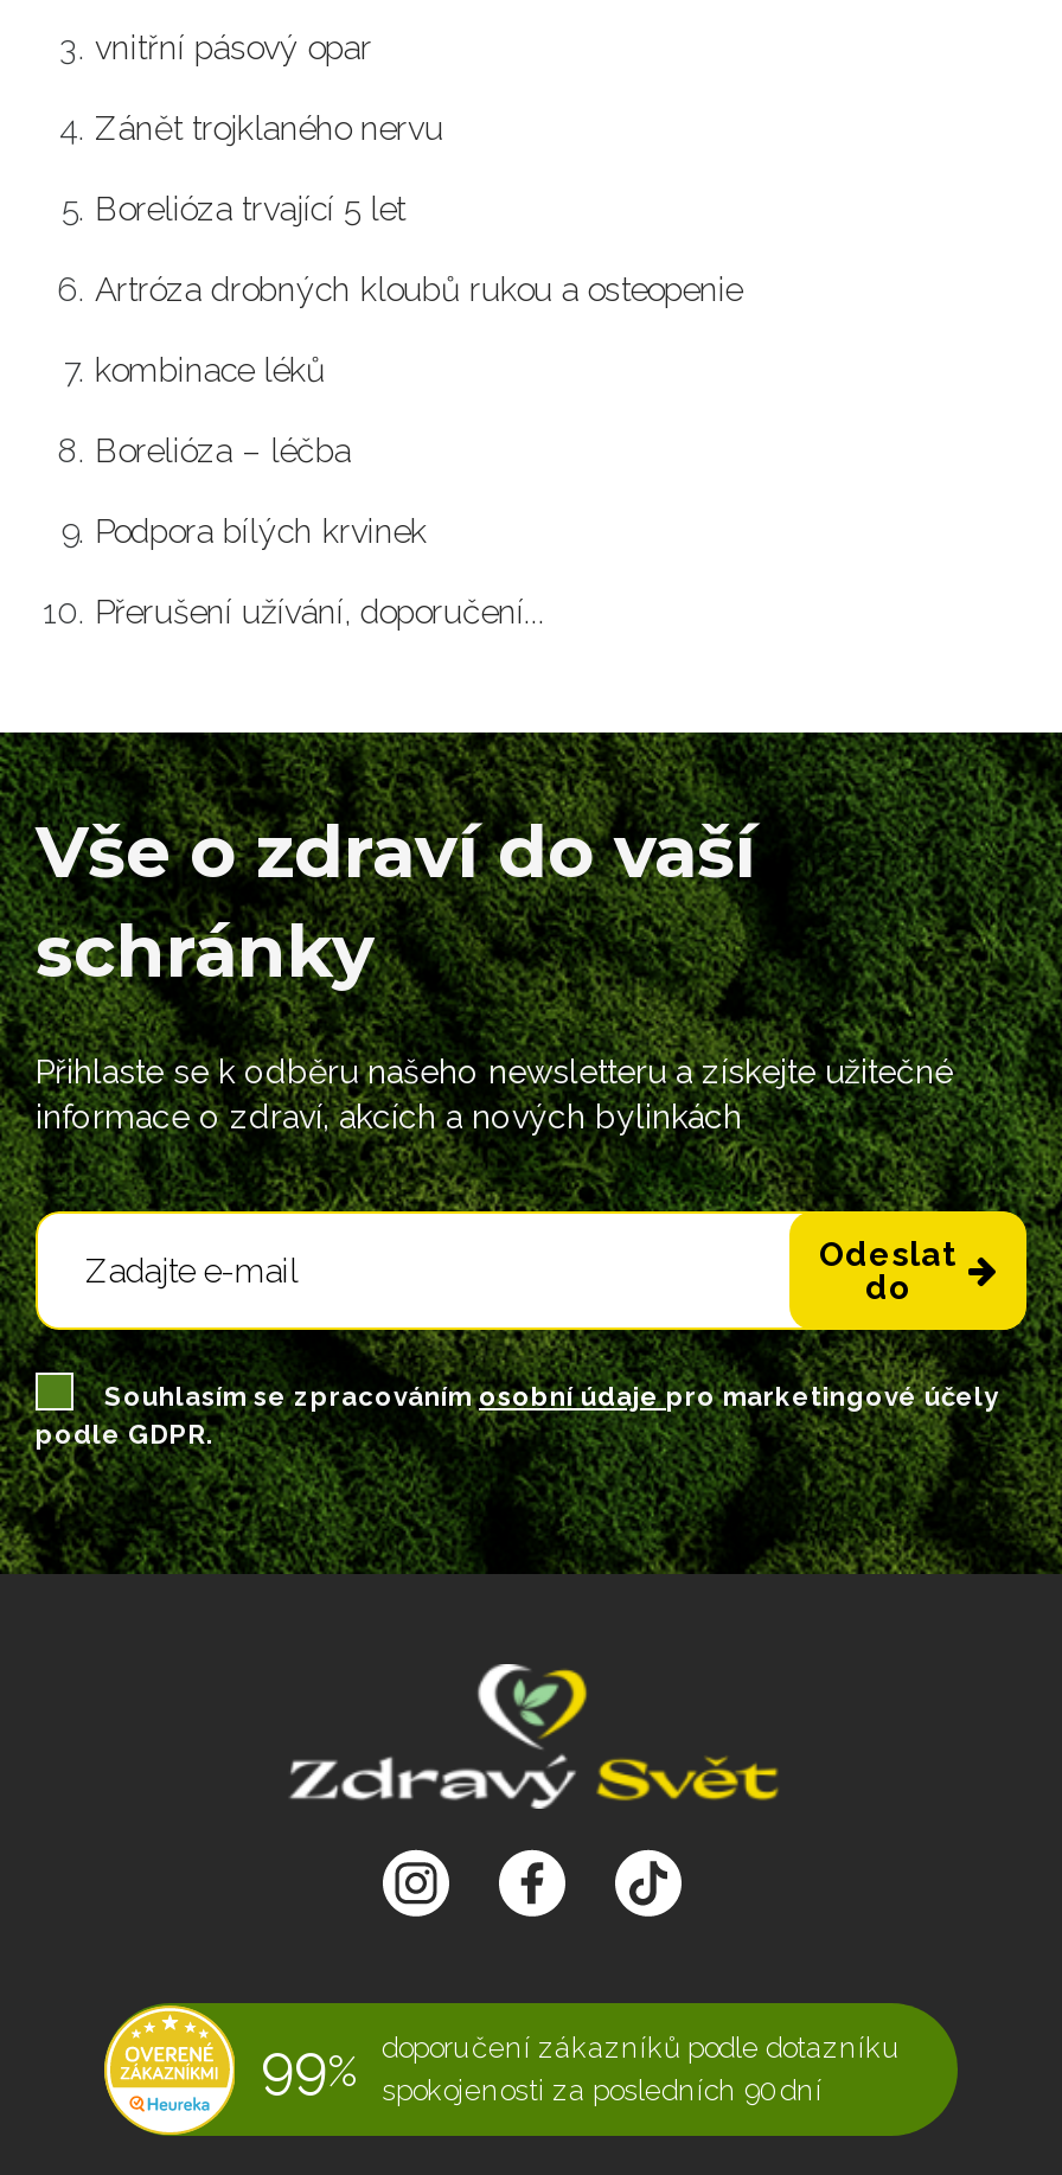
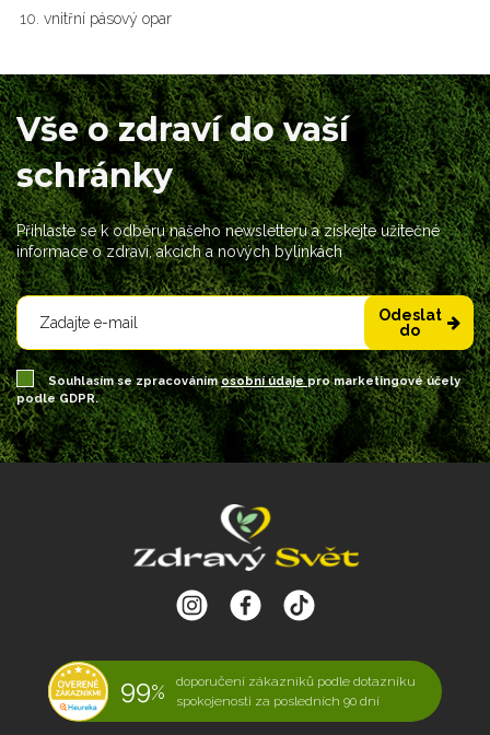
- Zánět trojklaného nervu
- Borelióza trvající 5 let
- Artróza drobných kloubů rukou a osteopenie
- kombinace léků
- Borelióza – léčba
- Podpora bílých krvinek
- Přerušení užívání, doporučení...
